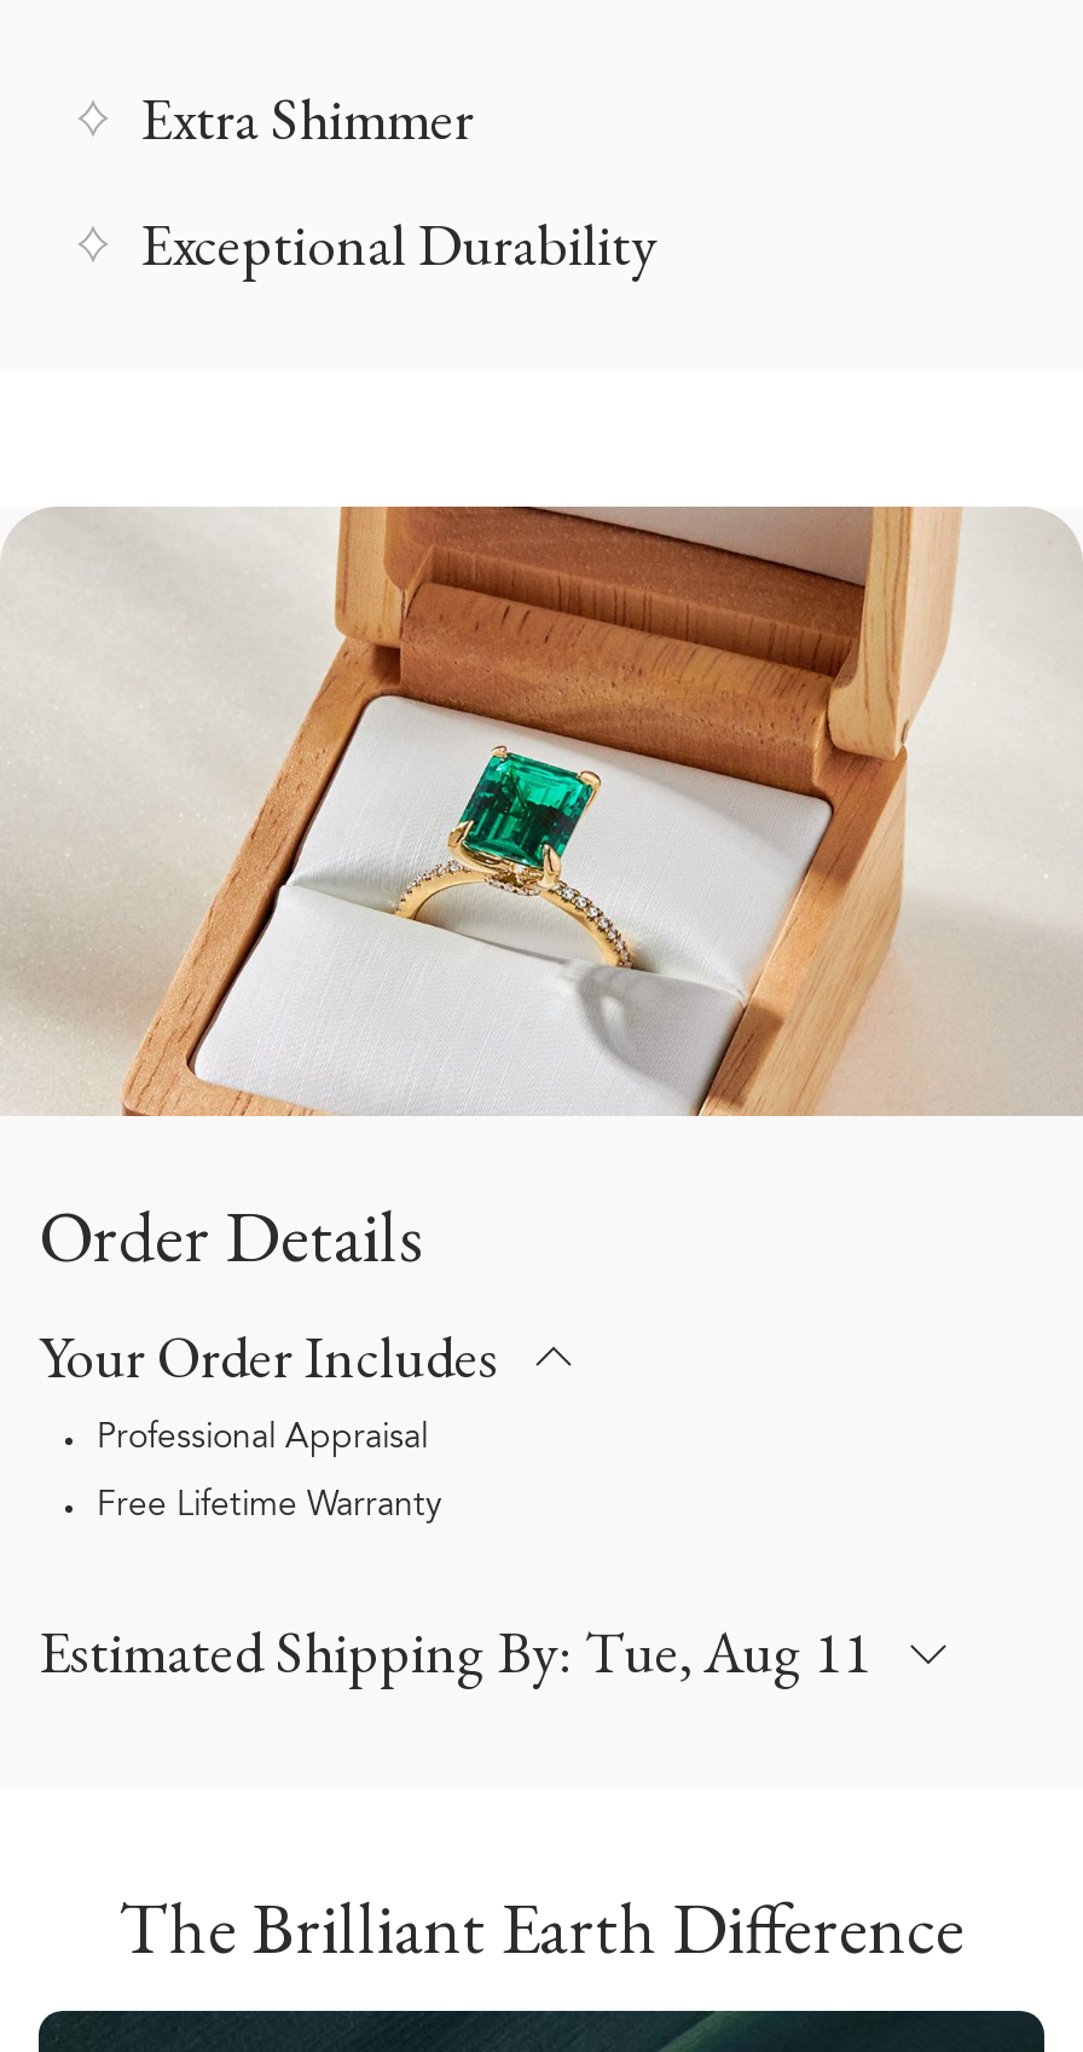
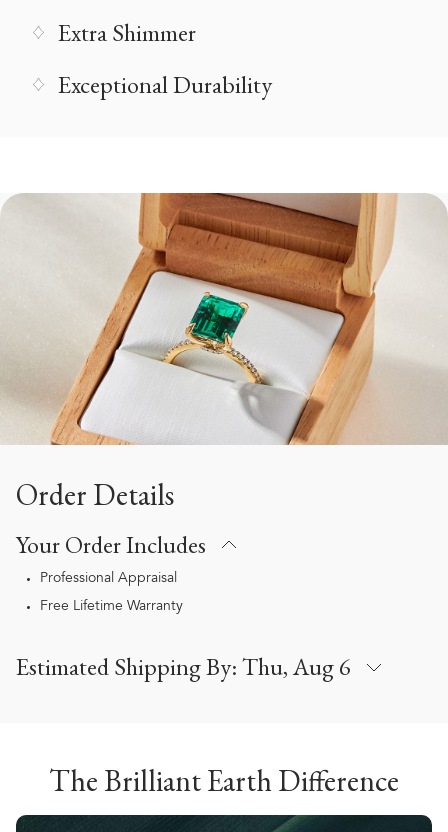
- Estimated Shipping By: Tue, Aug 11
+ Estimated Shipping By: Thu, Aug 6
